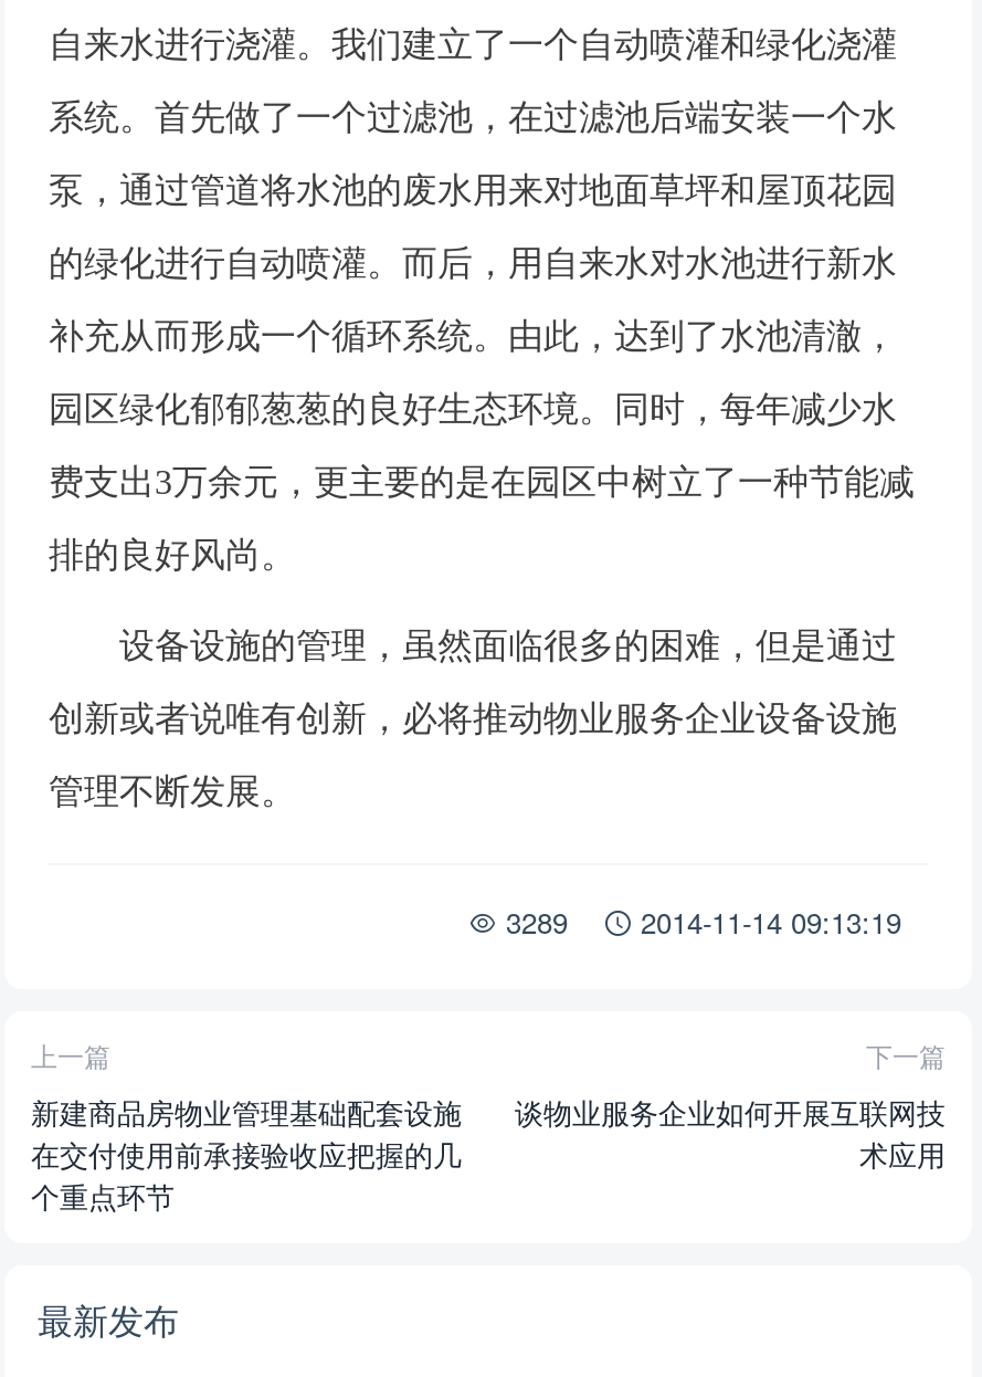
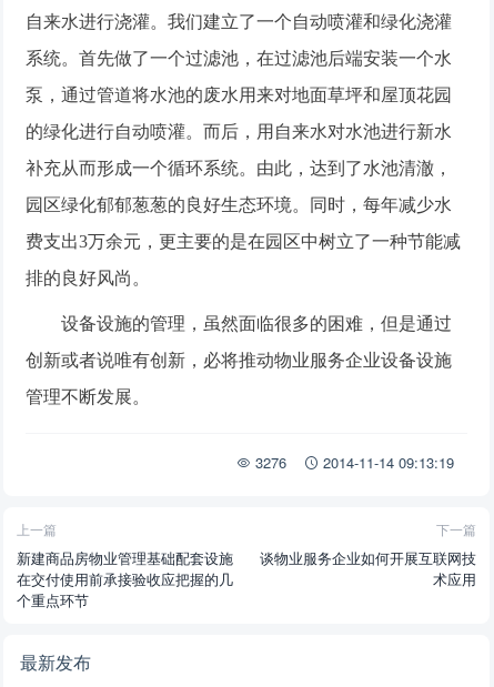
- 3289 2014-11-14 09:13:19
+ 3276 2014-11-14 09:13:19
